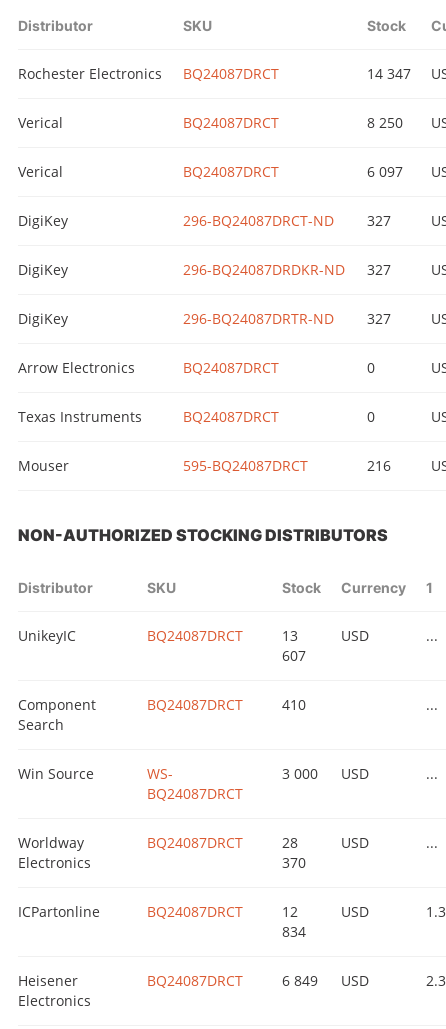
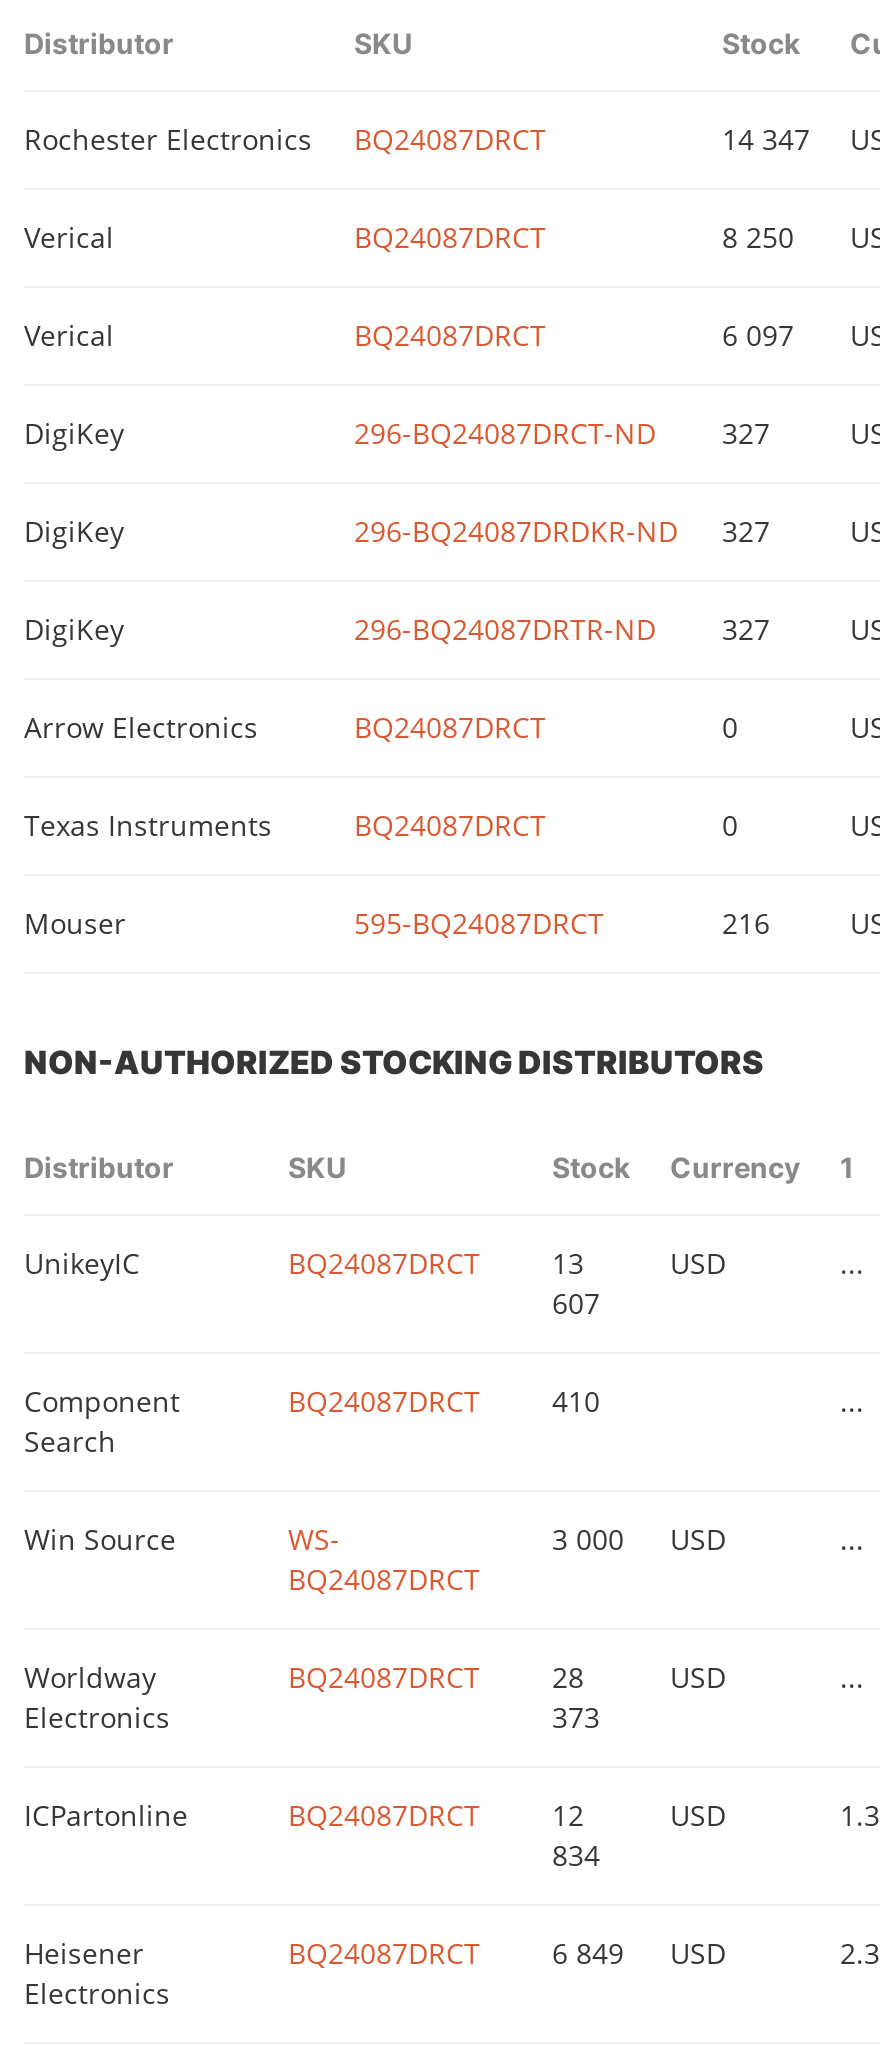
- 370
+ 373
